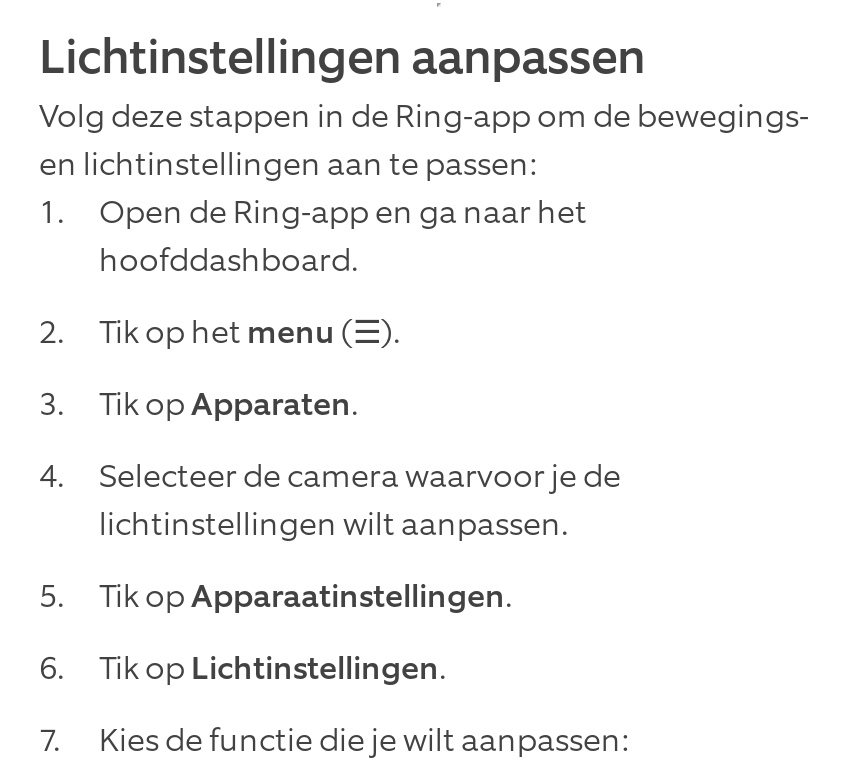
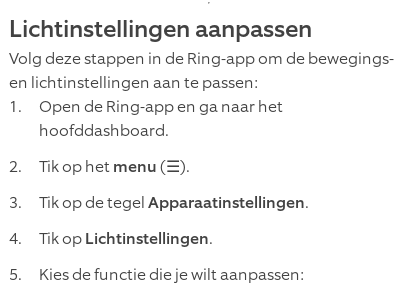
- Tik opApparaten.
- Selecteer de camera waarvoor je de
- lichtinstellingen wilt aanpassen.
- Tik opApparaatinstellingen.
+ Tik op de tegel Apparaatinstellingen.
